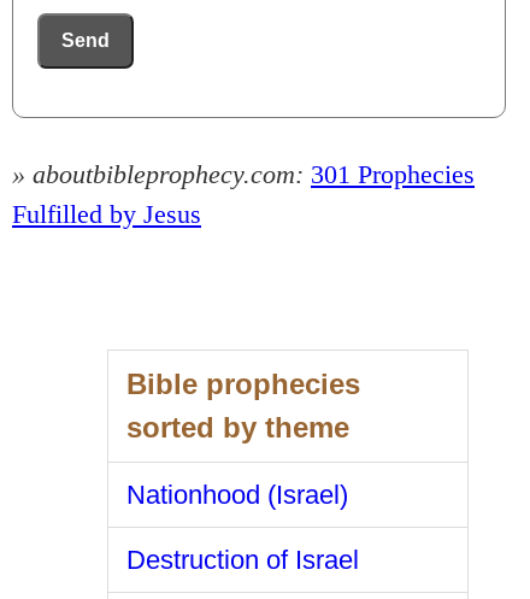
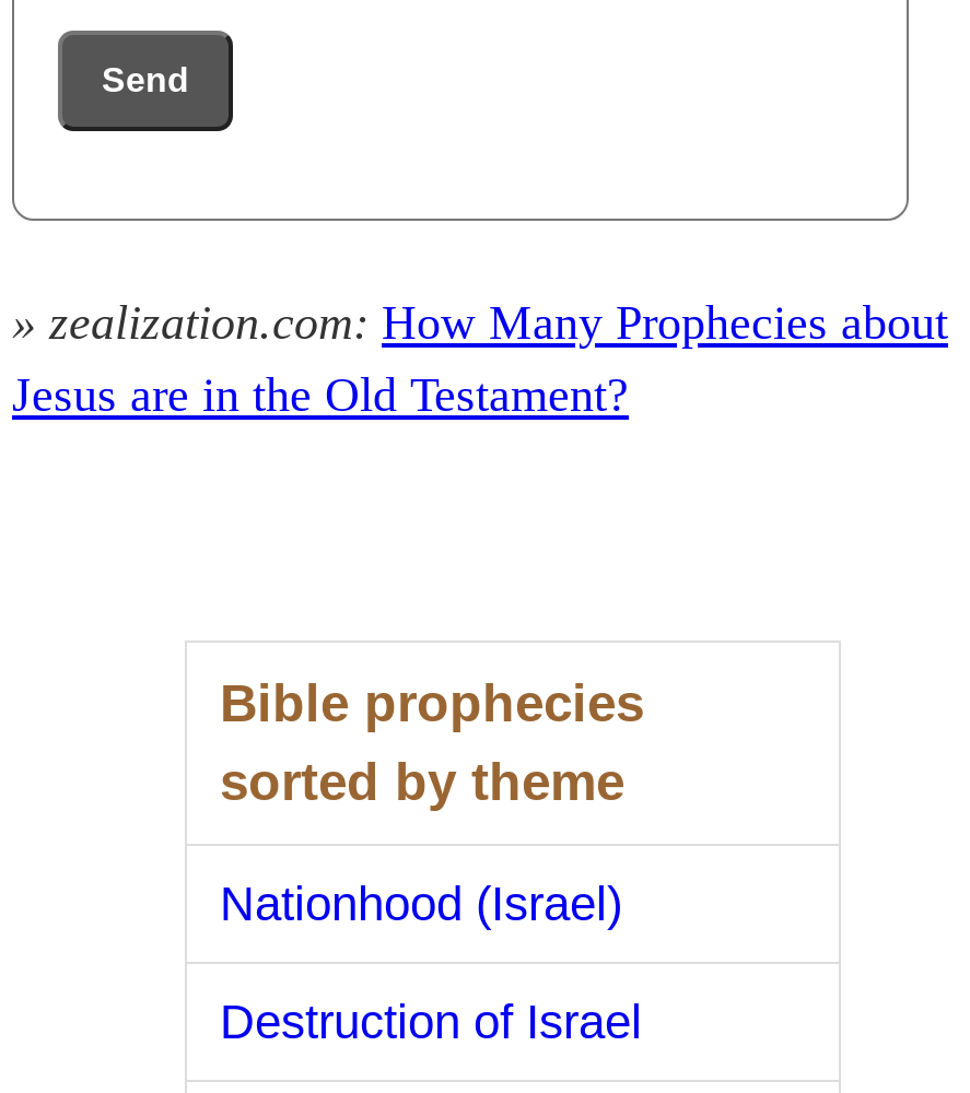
- » aboutbibleprophecy.com: 301 Prophecies
- Fulfilled by Jesus
+ » zealization.com: How Many Prophecies about
+ Jesus are in the Old Testament?
